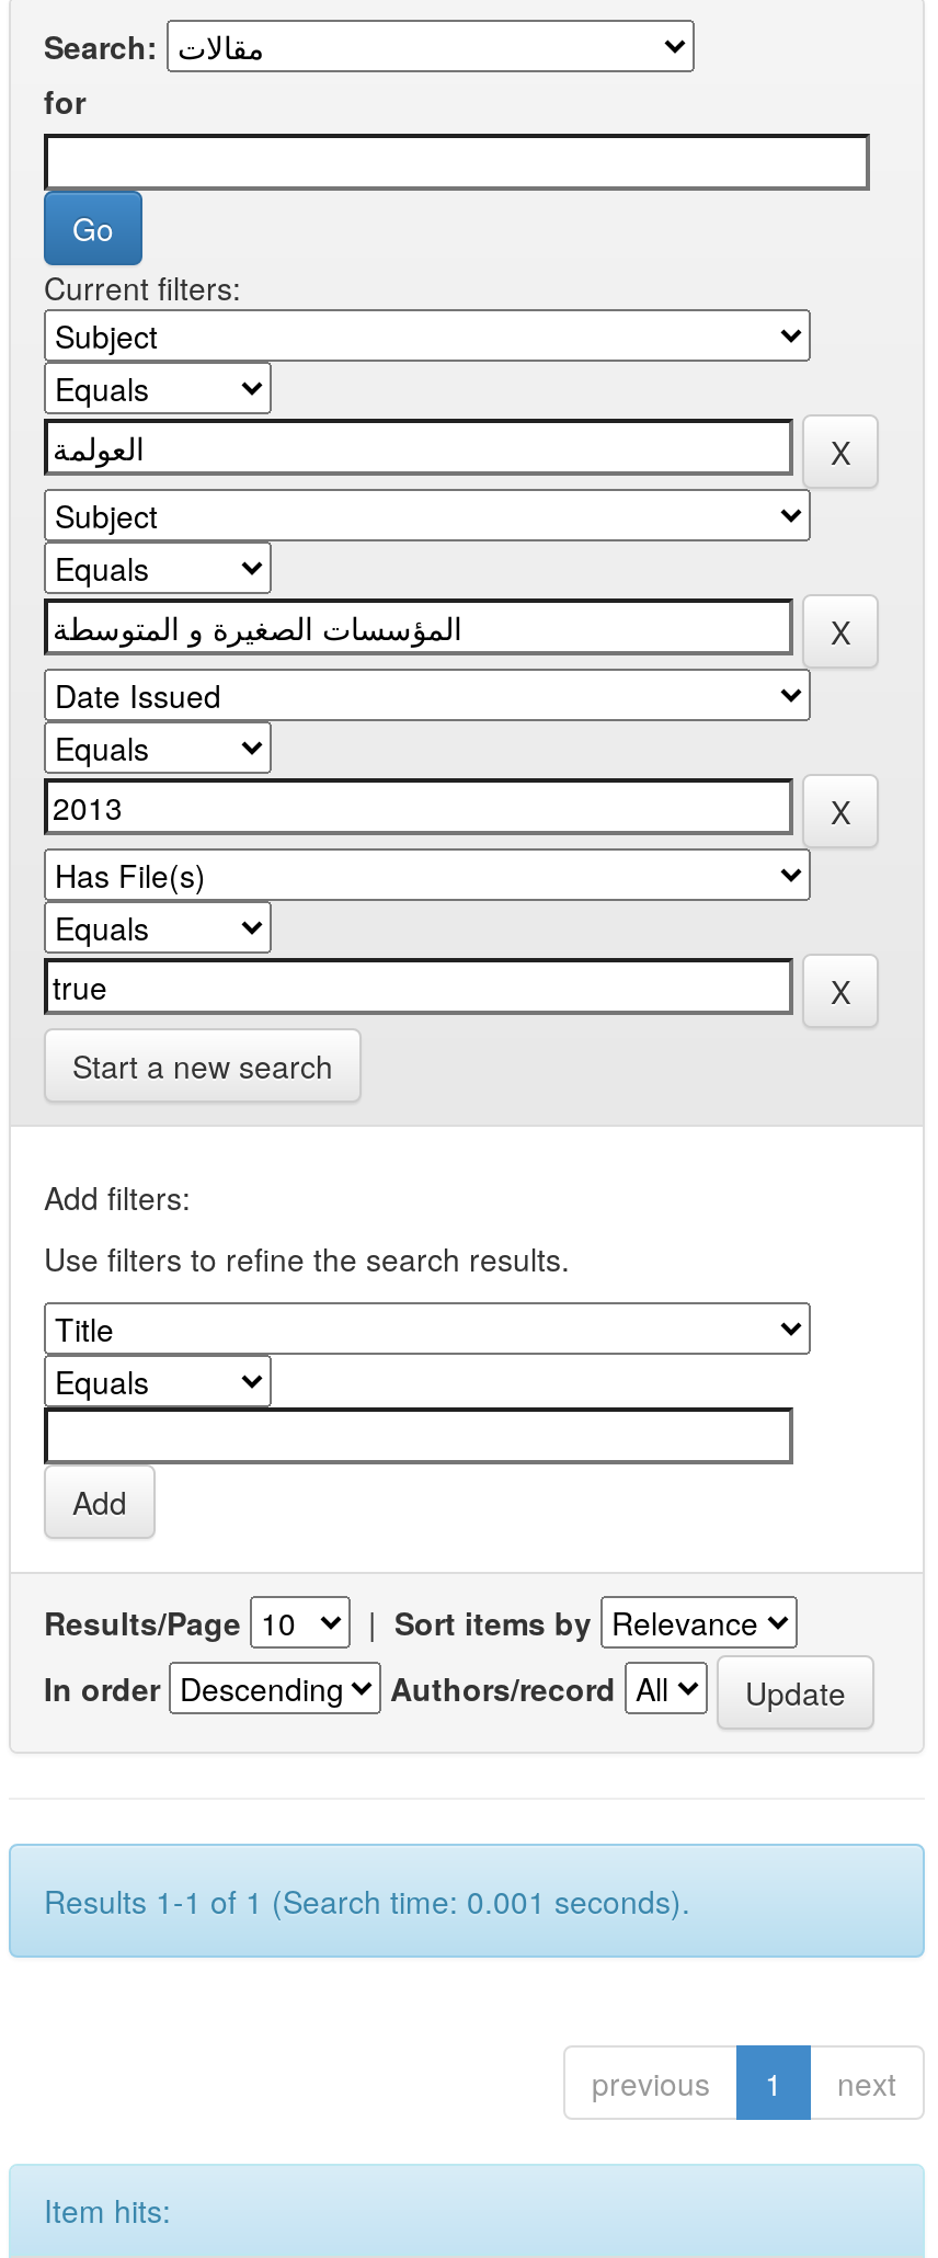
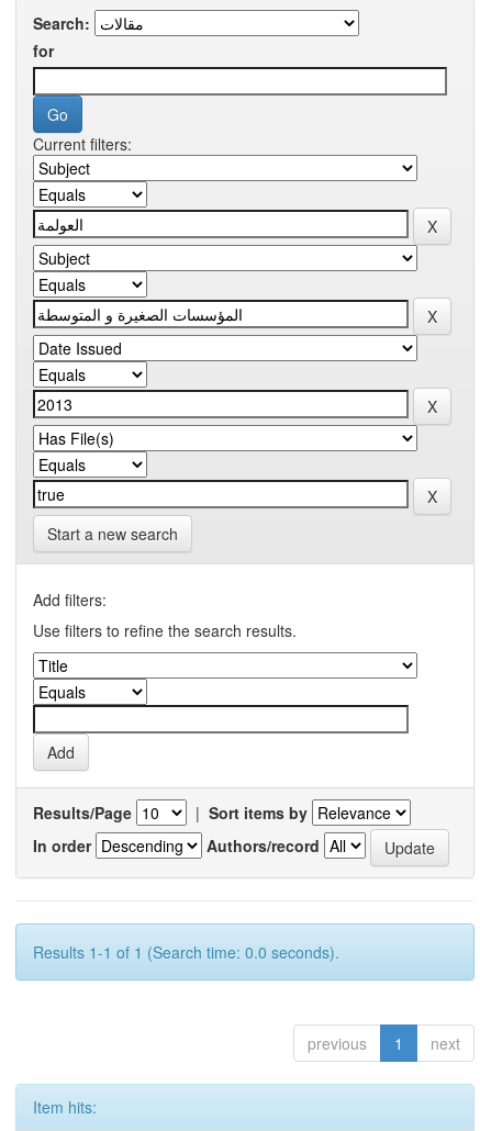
- Results 1-1 of 1 (Search time: 0.001 seconds).
+ Results 1-1 of 1 (Search time: 0.0 seconds).
